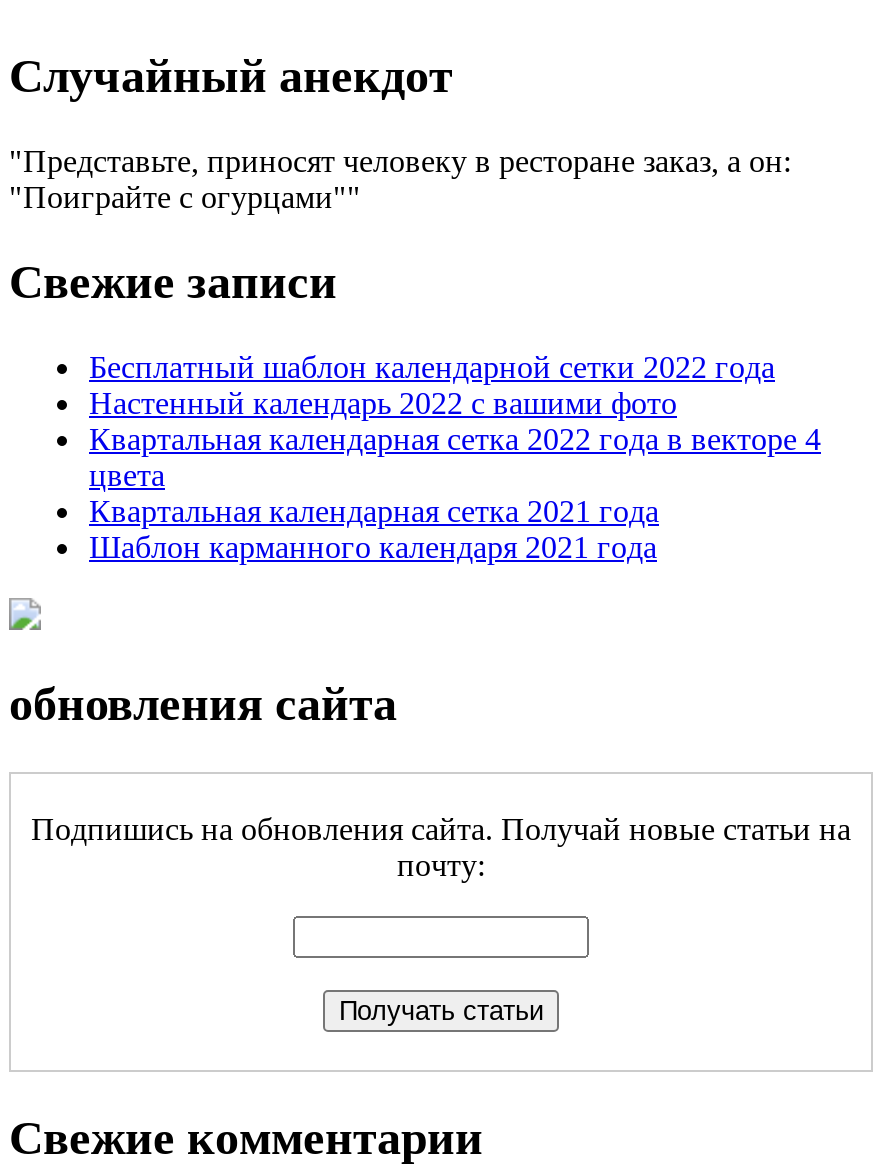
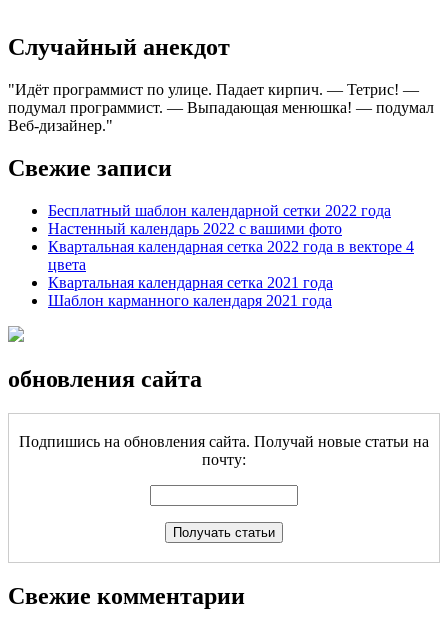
- Представьте, приносят человеку в ресторане заказ, а он:
- "Поиграйте с огурцами"
+ Идёт программист по улице. Падает кирпич. — Тетрис! —
+ подумал программист. — Выпадающая менюшка! — подумал
+ Веб-дизайнер.
